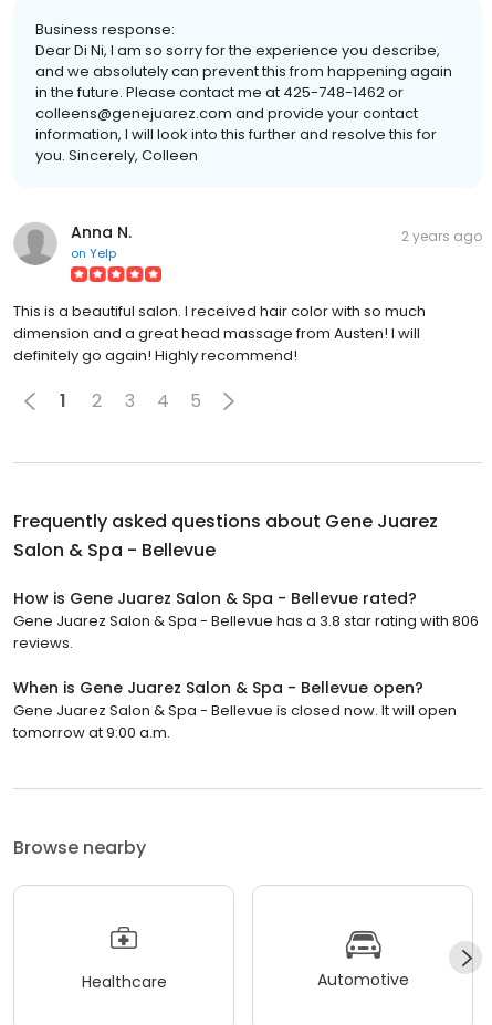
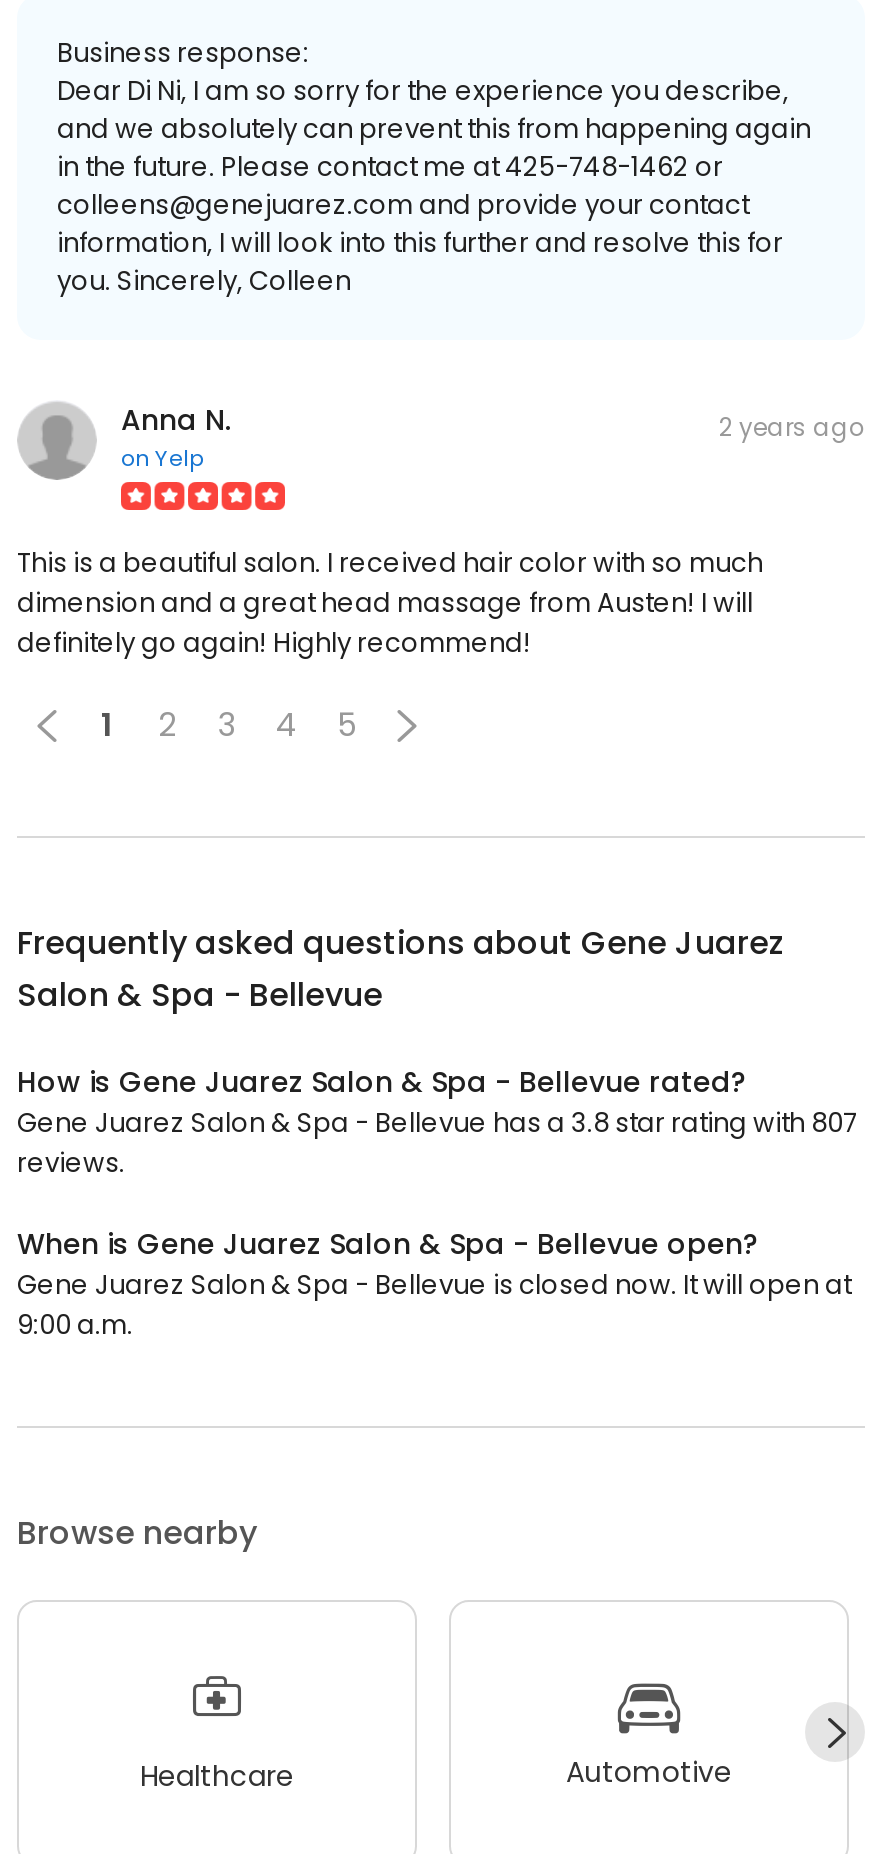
- Gene Juarez Salon & Spa - Bellevue has a 3.8 star rating with 806
+ Gene Juarez Salon & Spa - Bellevue has a 3.8 star rating with 807

- Gene Juarez Salon & Spa - Bellevue is closed now. It will open
- tomorrow at 9:00 a.m.
+ Gene Juarez Salon & Spa - Bellevue is closed now. It will open at
+ 9:00 a.m.
